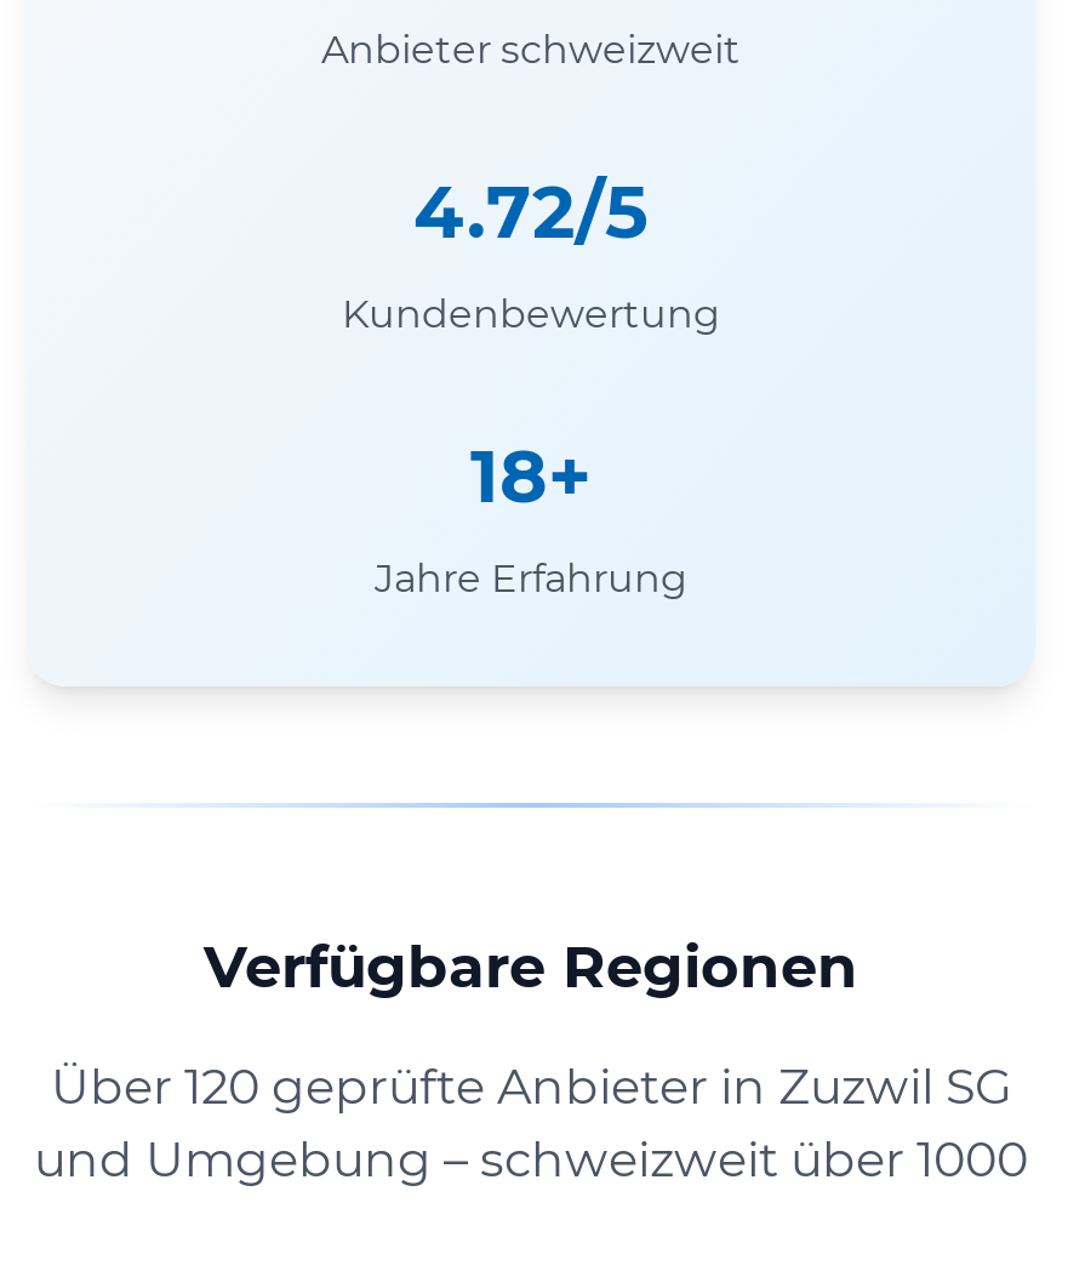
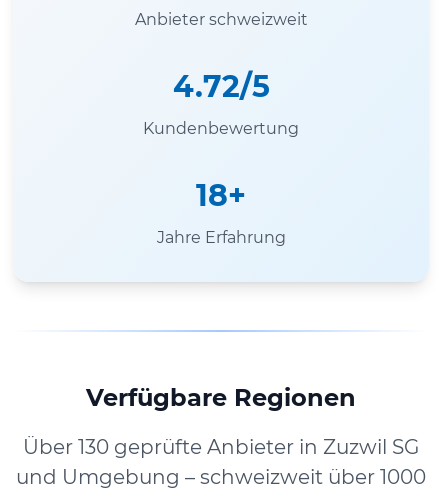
- Über 120 geprüfte Anbieter in Zuzwil SG
+ Über 130 geprüfte Anbieter in Zuzwil SG
